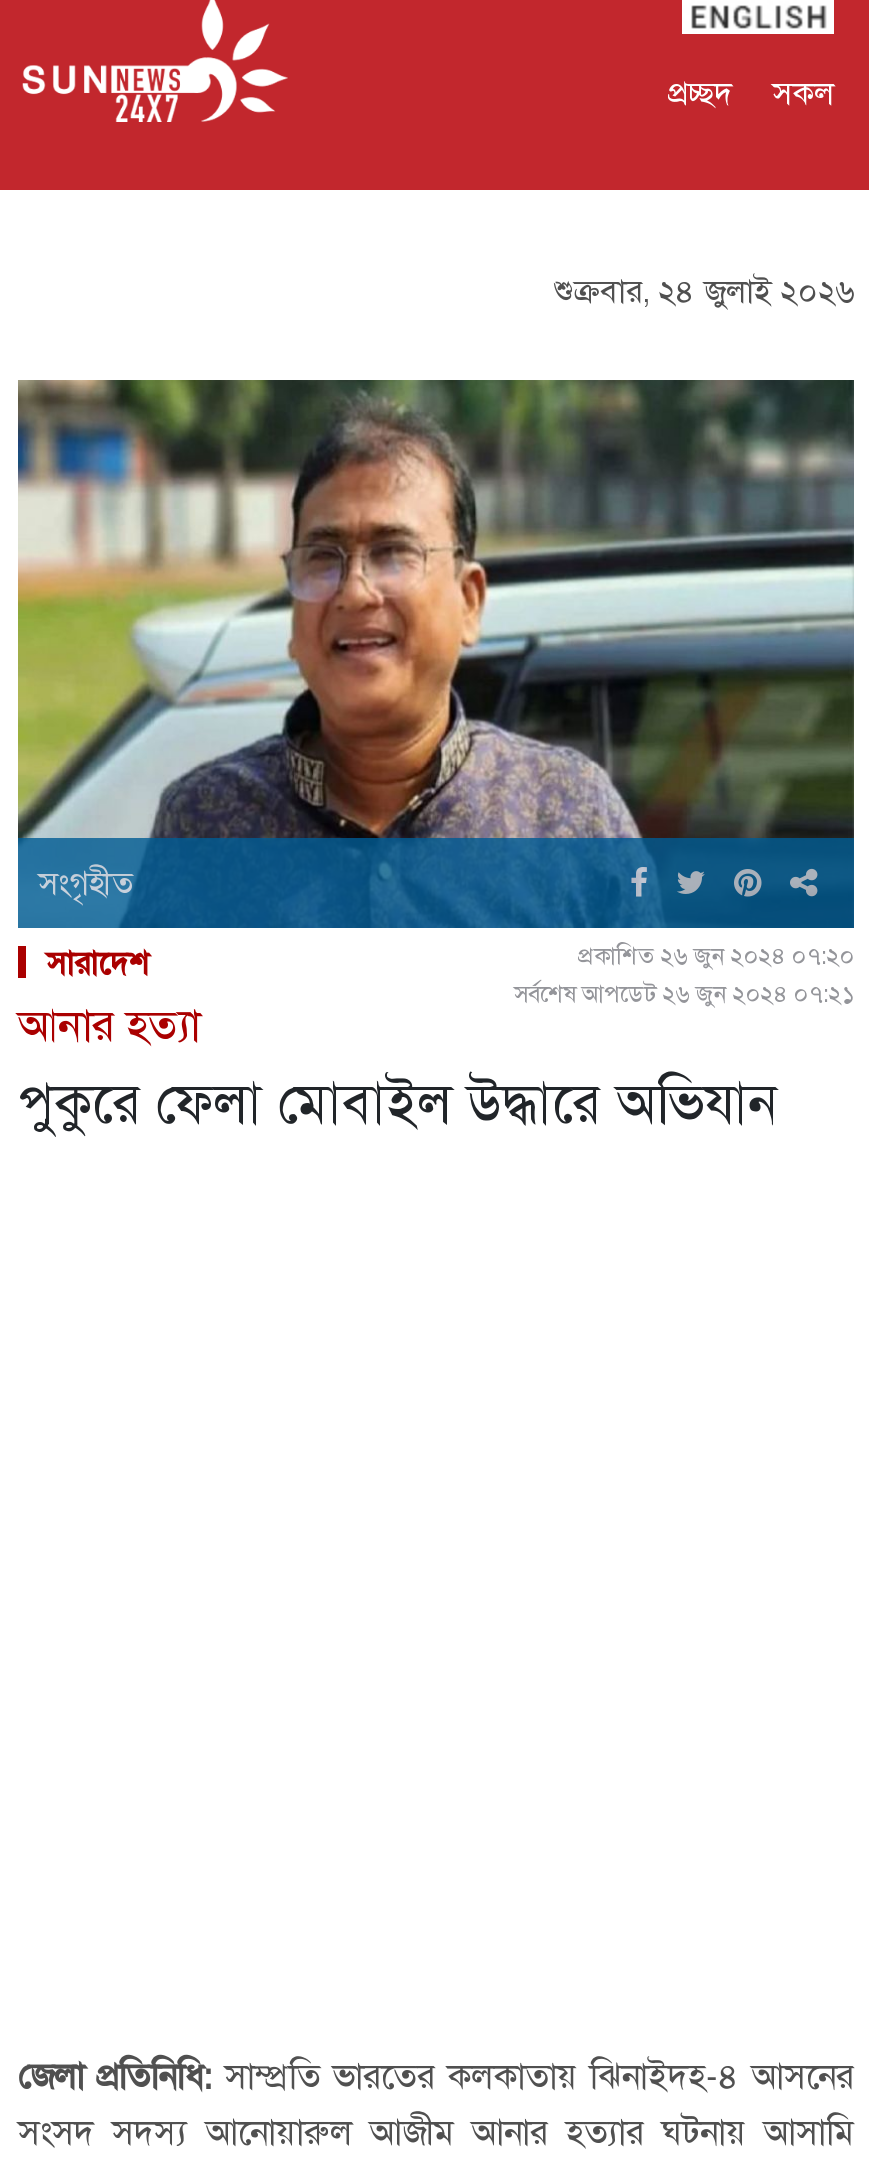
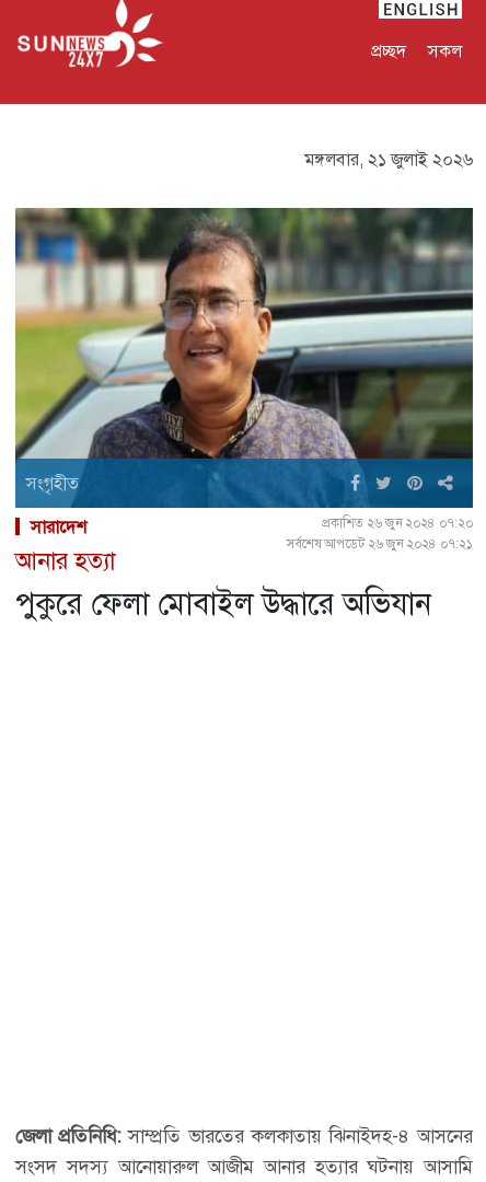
- শুক্রবার, ২৪ জুলাই ২০২৬
+ মঙ্গলবার, ২১ জুলাই ২০২৬
